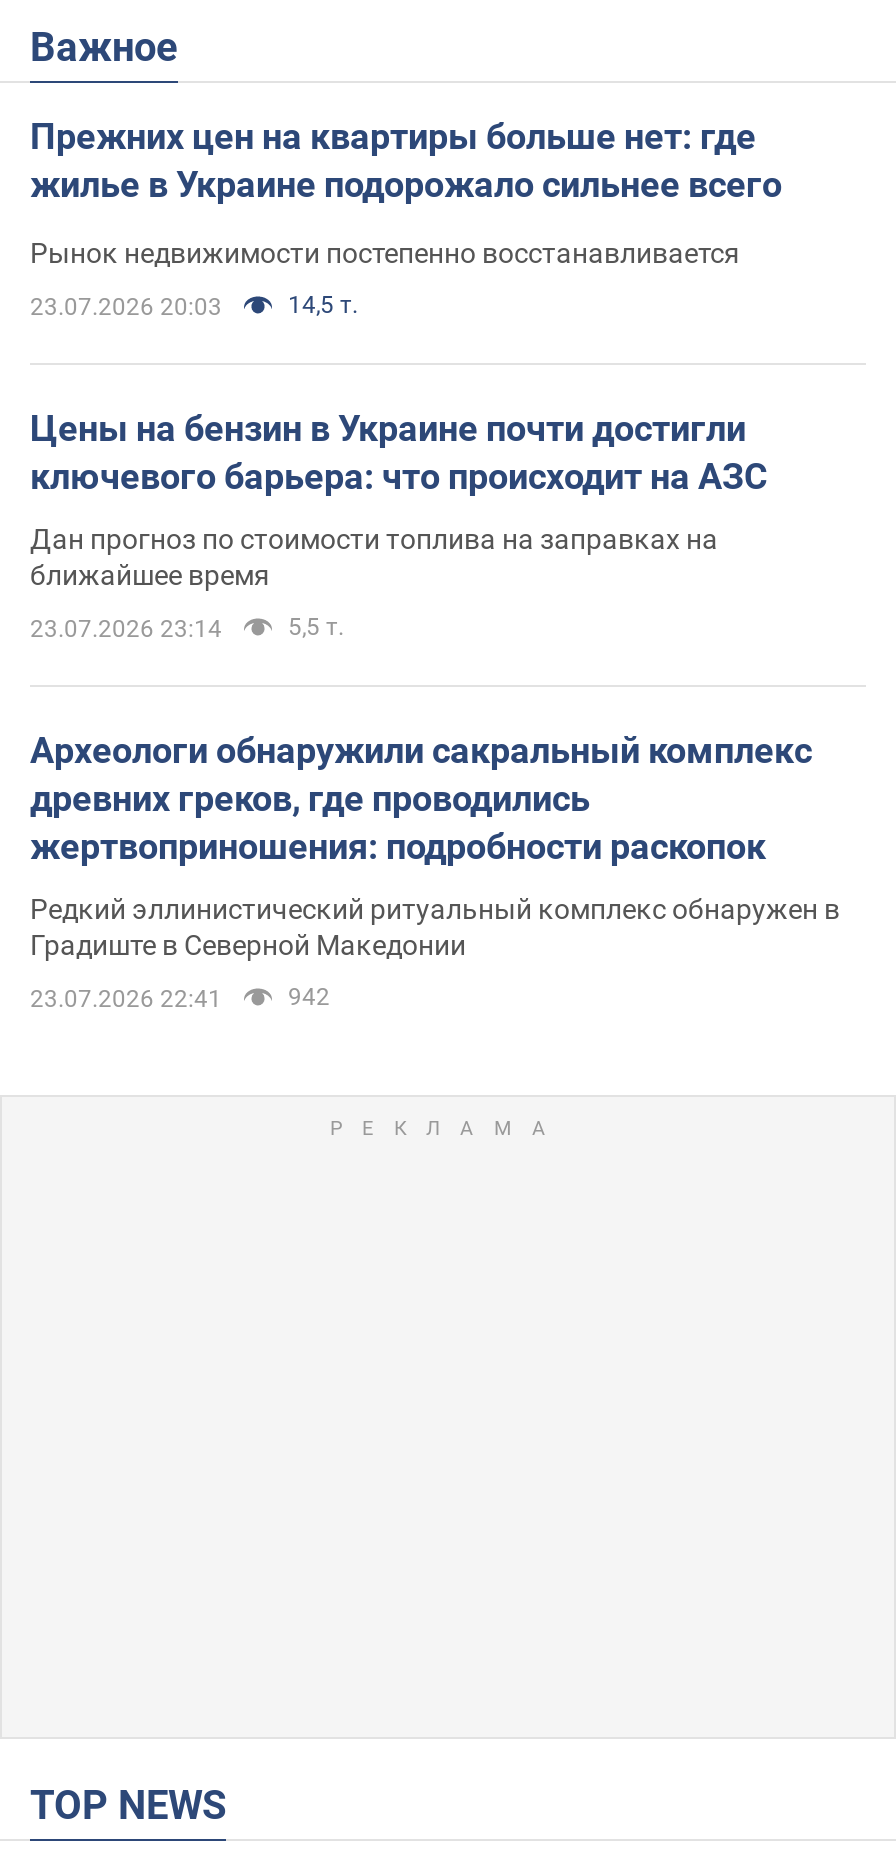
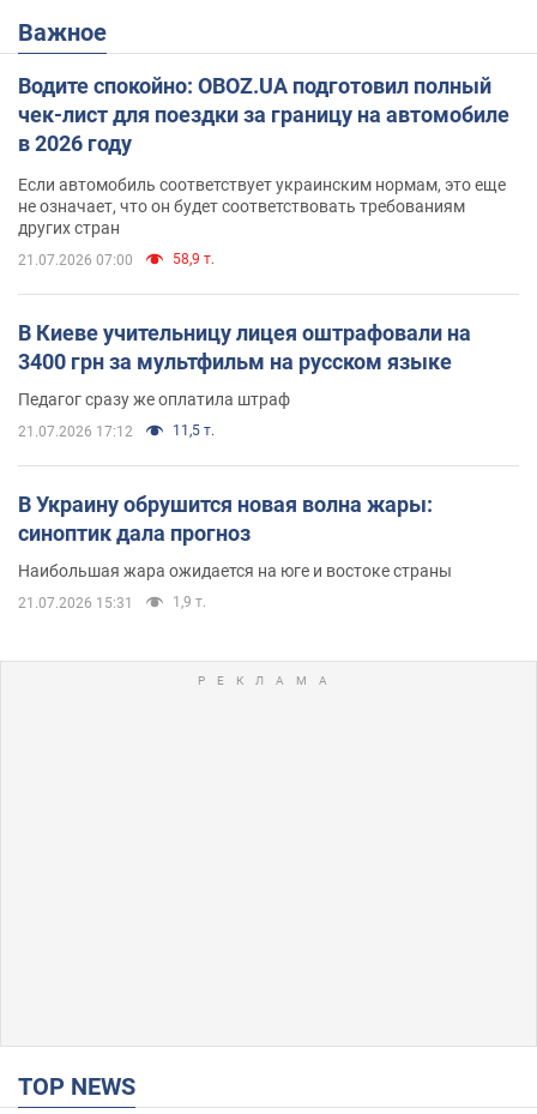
- Прежних цен на квартиры больше нет: где
- жилье в Украине подорожало сильнее всего
+ Водите спокойно: OBOZ.UA подготовил полный
+ чек-лист для поездки за границу на автомобиле
+ в 2026 году

- Рынок недвижимости постепенно восстанавливается
+ Если автомобиль соответствует украинским нормам, это еще
+ не означает, что он будет соответствовать требованиям
+ других стран

- 23.07.2026 20:03
- 14,5 т.
+ 21.07.2026 07:00
+ 58,9 т.

- Цены на бензин в Украине почти достигли
- ключевого барьера: что происходит на АЗС
+ В Киеве учительницу лицея оштрафовали на
+ 3400 грн за мультфильм на русском языке

- Дан прогноз по стоимости топлива на заправках на
- ближайшее время
+ Педагог сразу же оплатила штраф

- 23.07.2026 23:14
- 5,5 т.
+ 21.07.2026 17:12
+ 11,5 т.

- Археологи обнаружили сакральный комплекс
- древних греков, где проводились
- жертвоприношения: подробности раскопок
+ В Украину обрушится новая волна жары:
+ синоптик дала прогноз

- Редкий эллинистический ритуальный комплекс обнаружен в
- Градиште в Северной Македонии
+ Наибольшая жара ожидается на юге и востоке страны

- 23.07.2026 22:41
- 942
+ 21.07.2026 15:31
+ 1,9 т.
